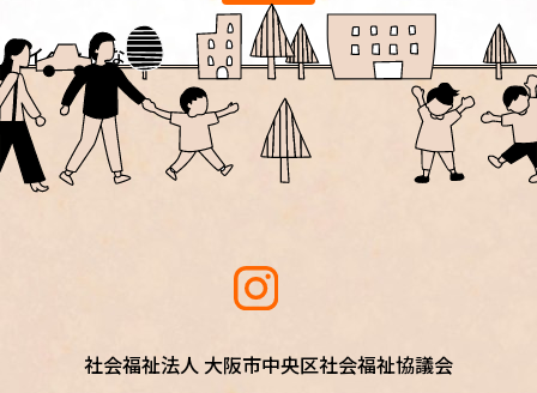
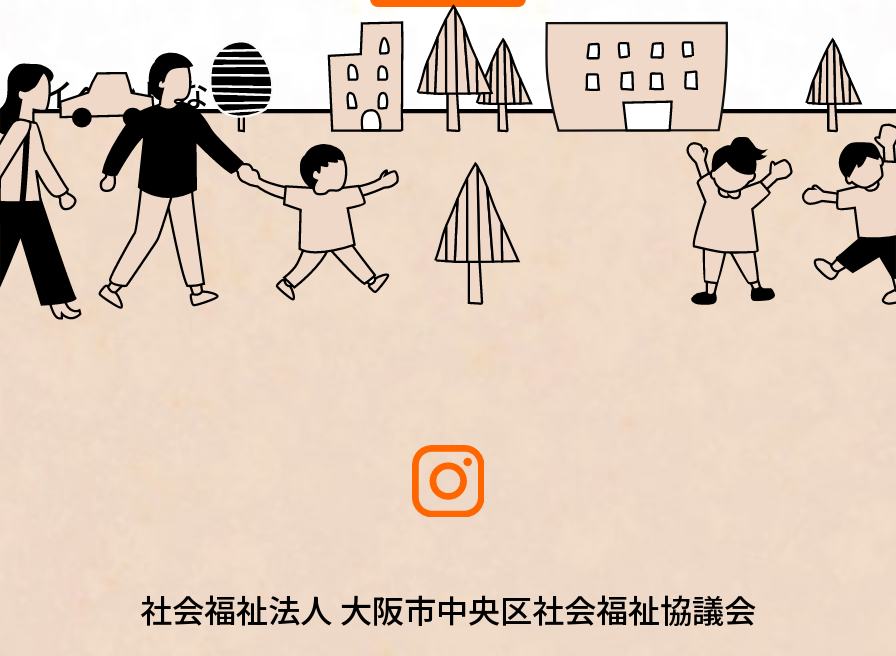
- [image]
+ [image]
